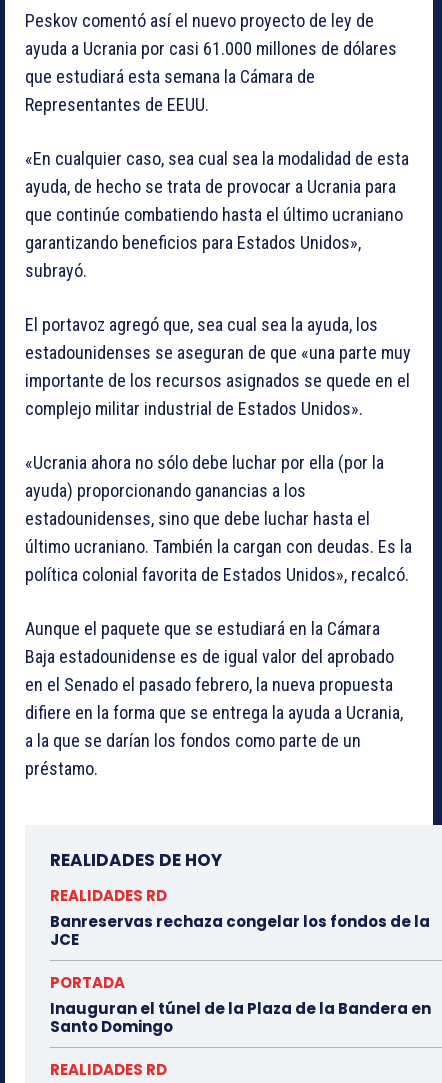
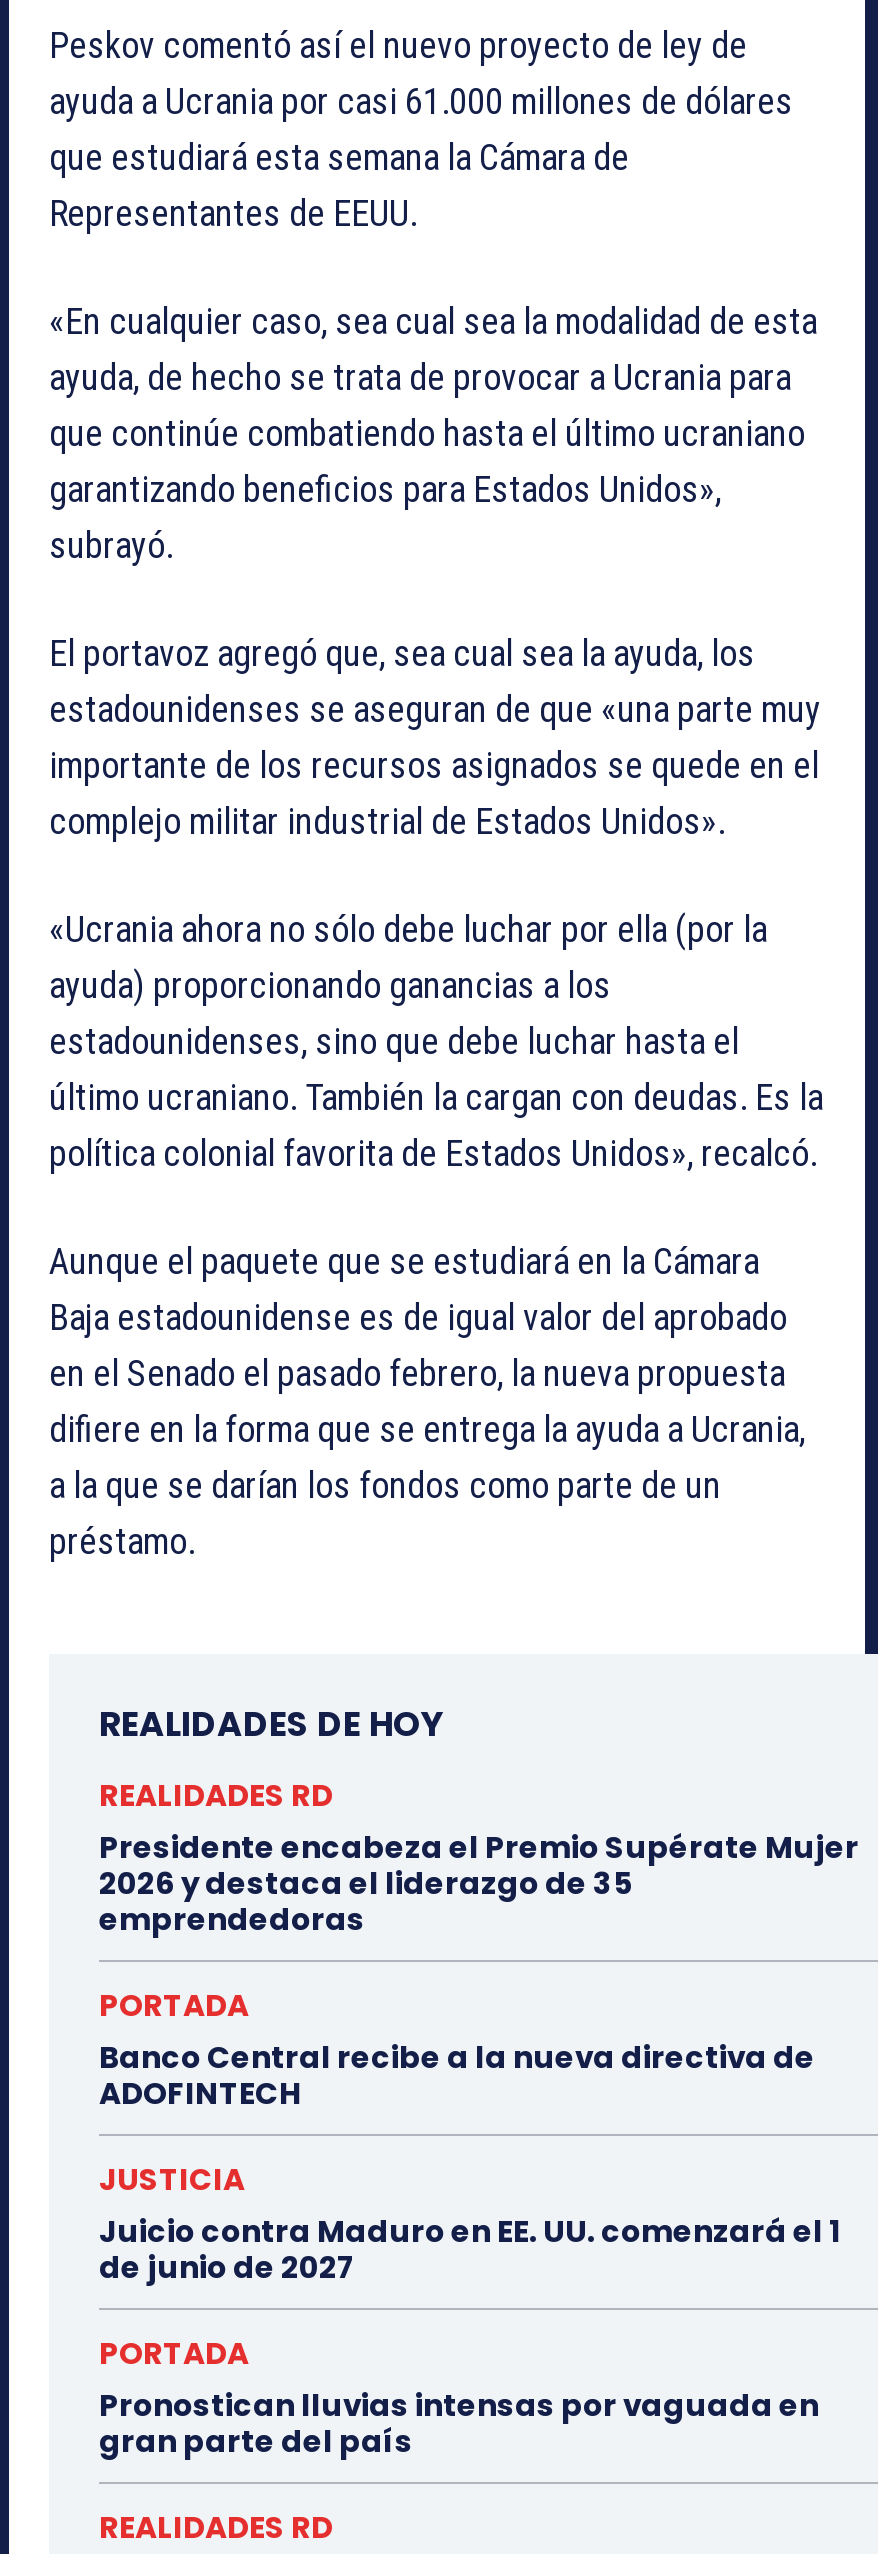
- Banreservas rechaza congelar los fondos de la
- JCE
+ Presidente encabeza el Premio Supérate Mujer
+ 2026 y destaca el liderazgo de 35
+ emprendedoras

- Inauguran el túnel de la Plaza de la Bandera en
- Santo Domingo
+ Banco Central recibe a la nueva directiva de
+ ADOFINTECH
+ JUSTICIA
+ Juicio contra Maduro en EE. UU. comenzará el 1
+ de junio de 2027
+ PORTADA
+ Pronostican lluvias intensas por vaguada en
+ gran parte del país
